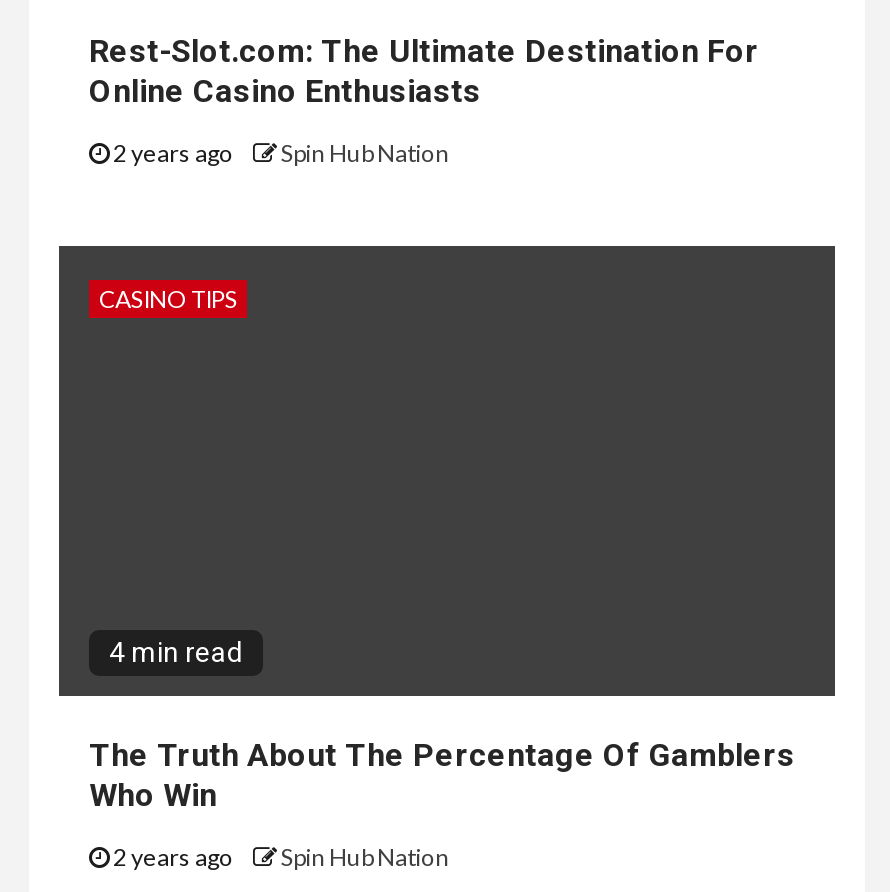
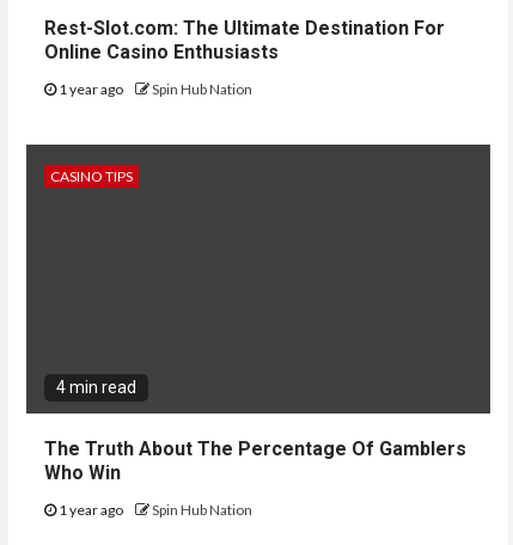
- 2 years ago Spin Hub Nation
+ 1 year ago Spin Hub Nation

- 2 years ago Spin Hub Nation
+ 1 year ago Spin Hub Nation
